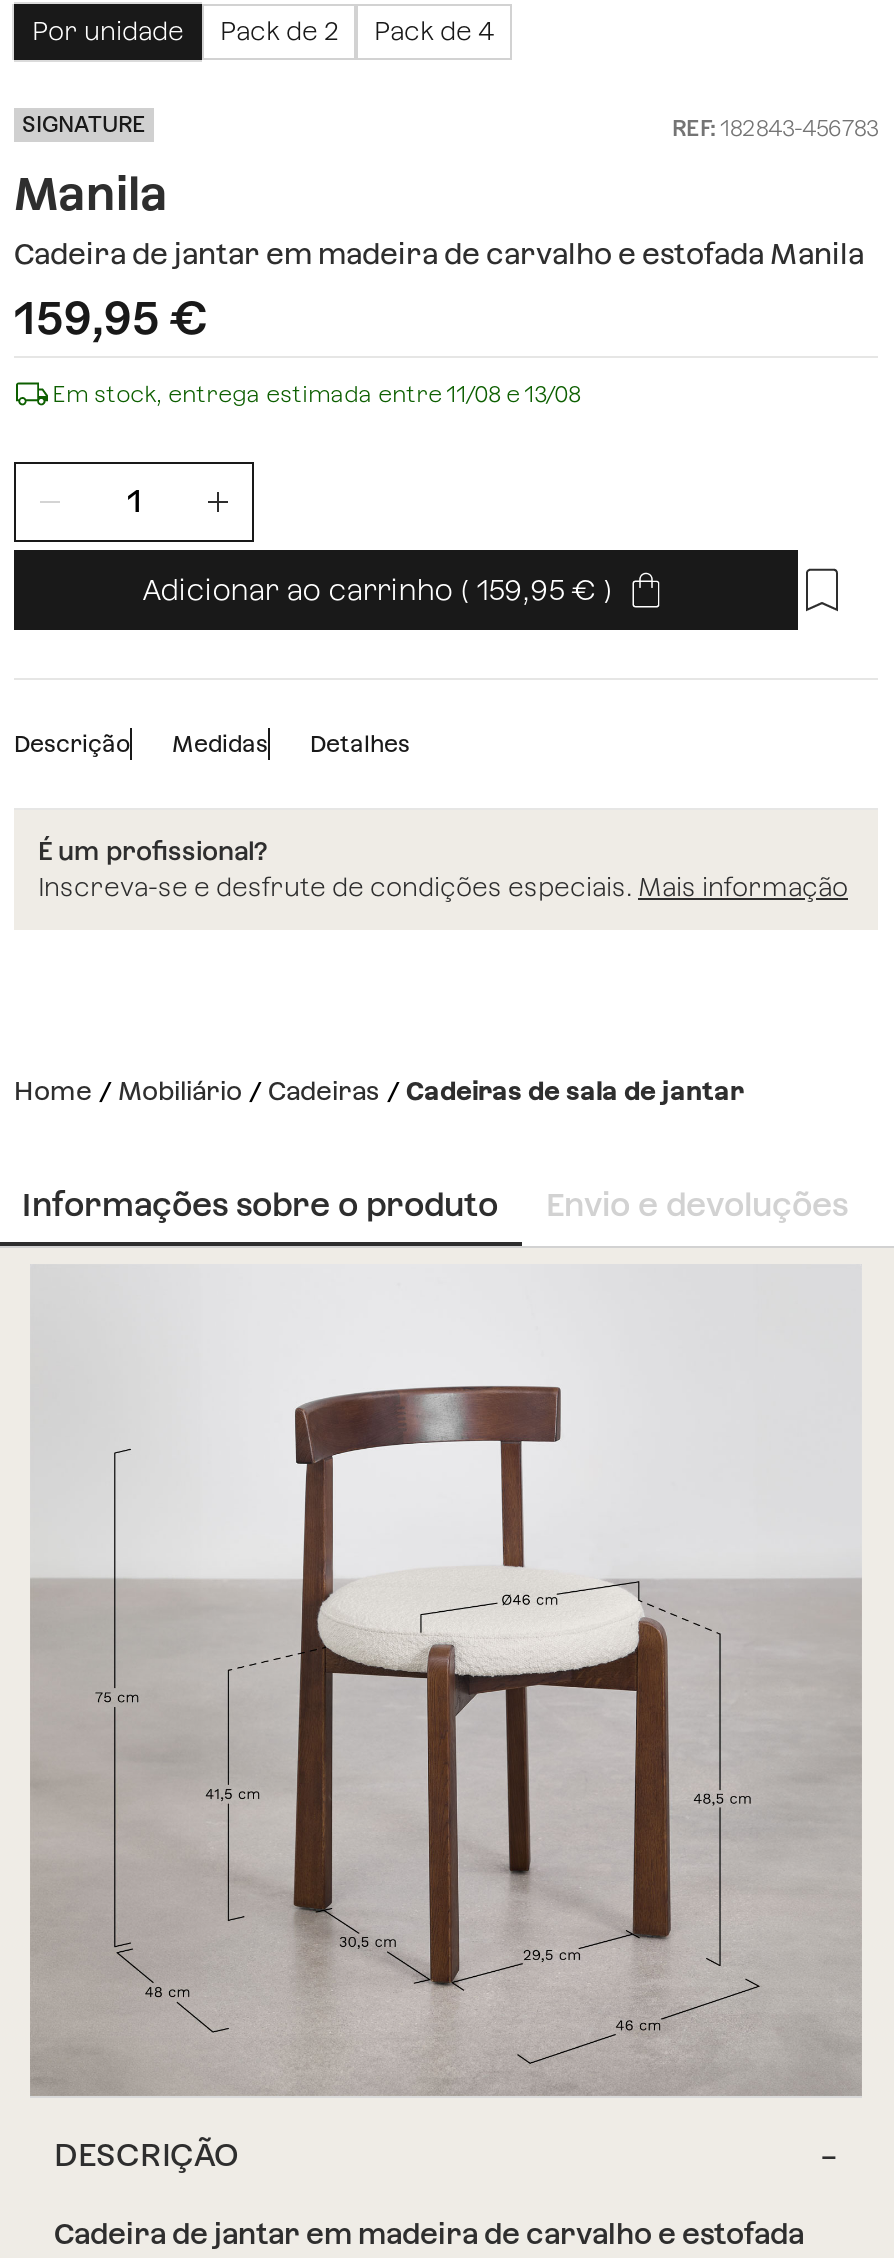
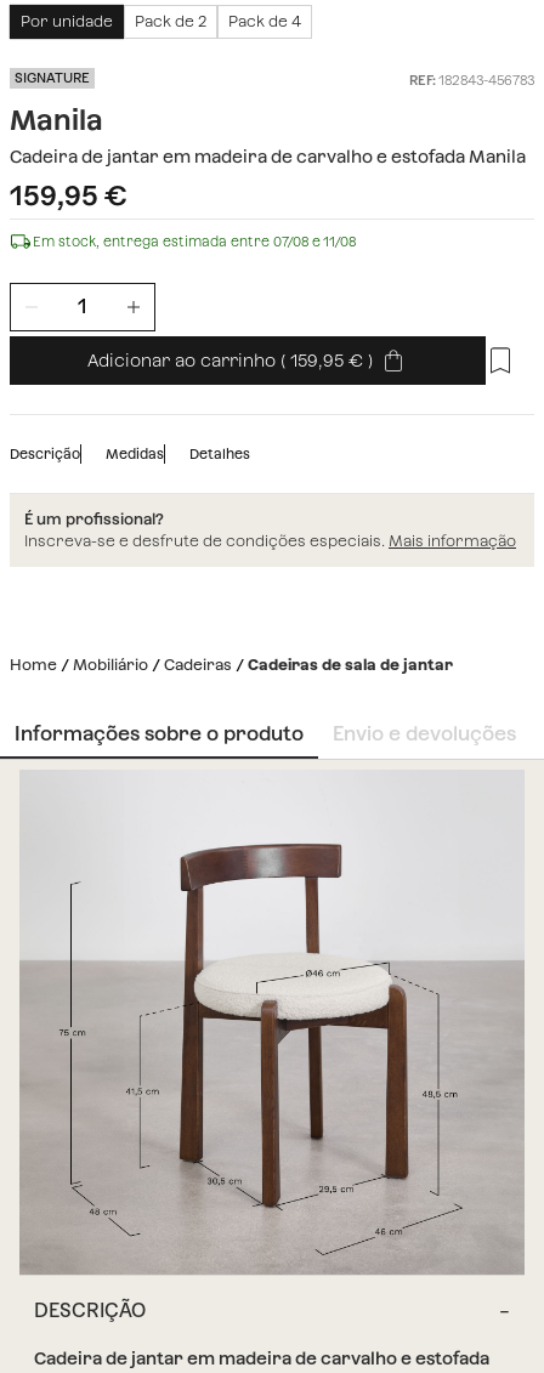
- Em stock, entrega estimada entre 11/08 e 13/08
+ Em stock, entrega estimada entre 07/08 e 11/08
